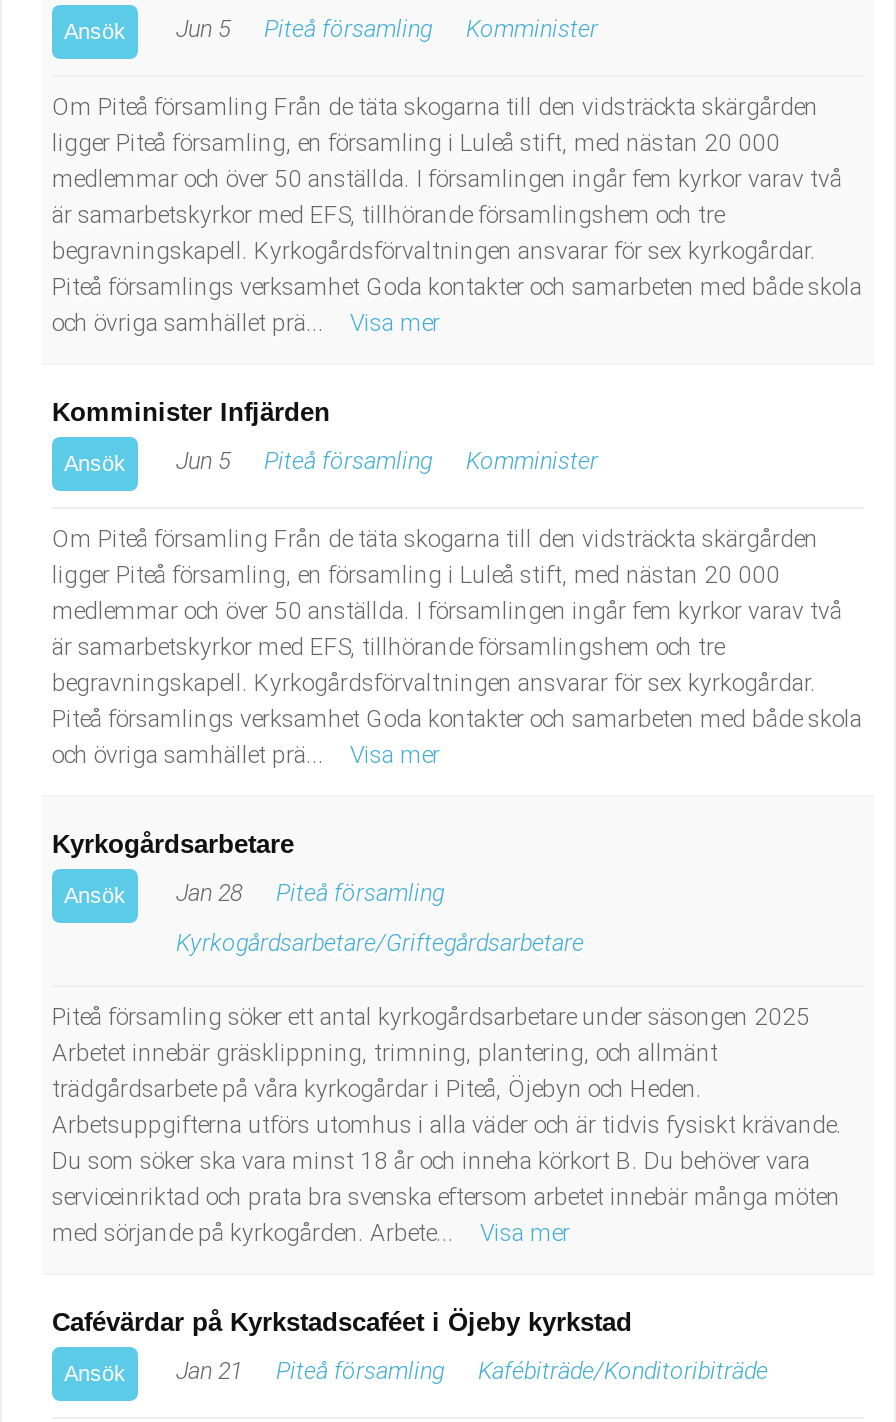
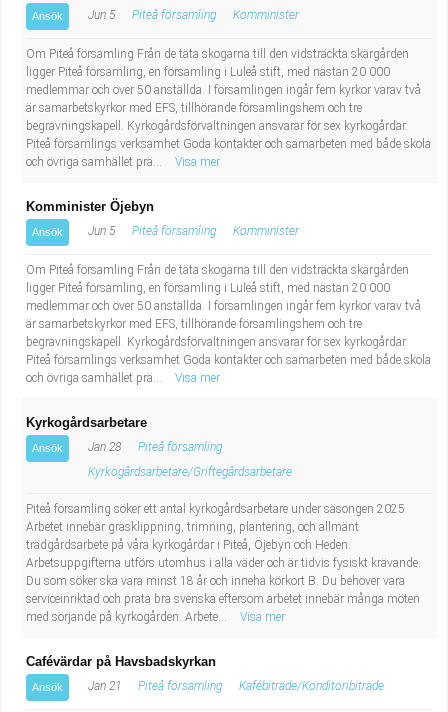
- Komminister Infjärden
+ Komminister Öjebyn

- Cafévärdar på Kyrkstadscaféet i Öjeby kyrkstad
+ Cafévärdar på Havsbadskyrkan
